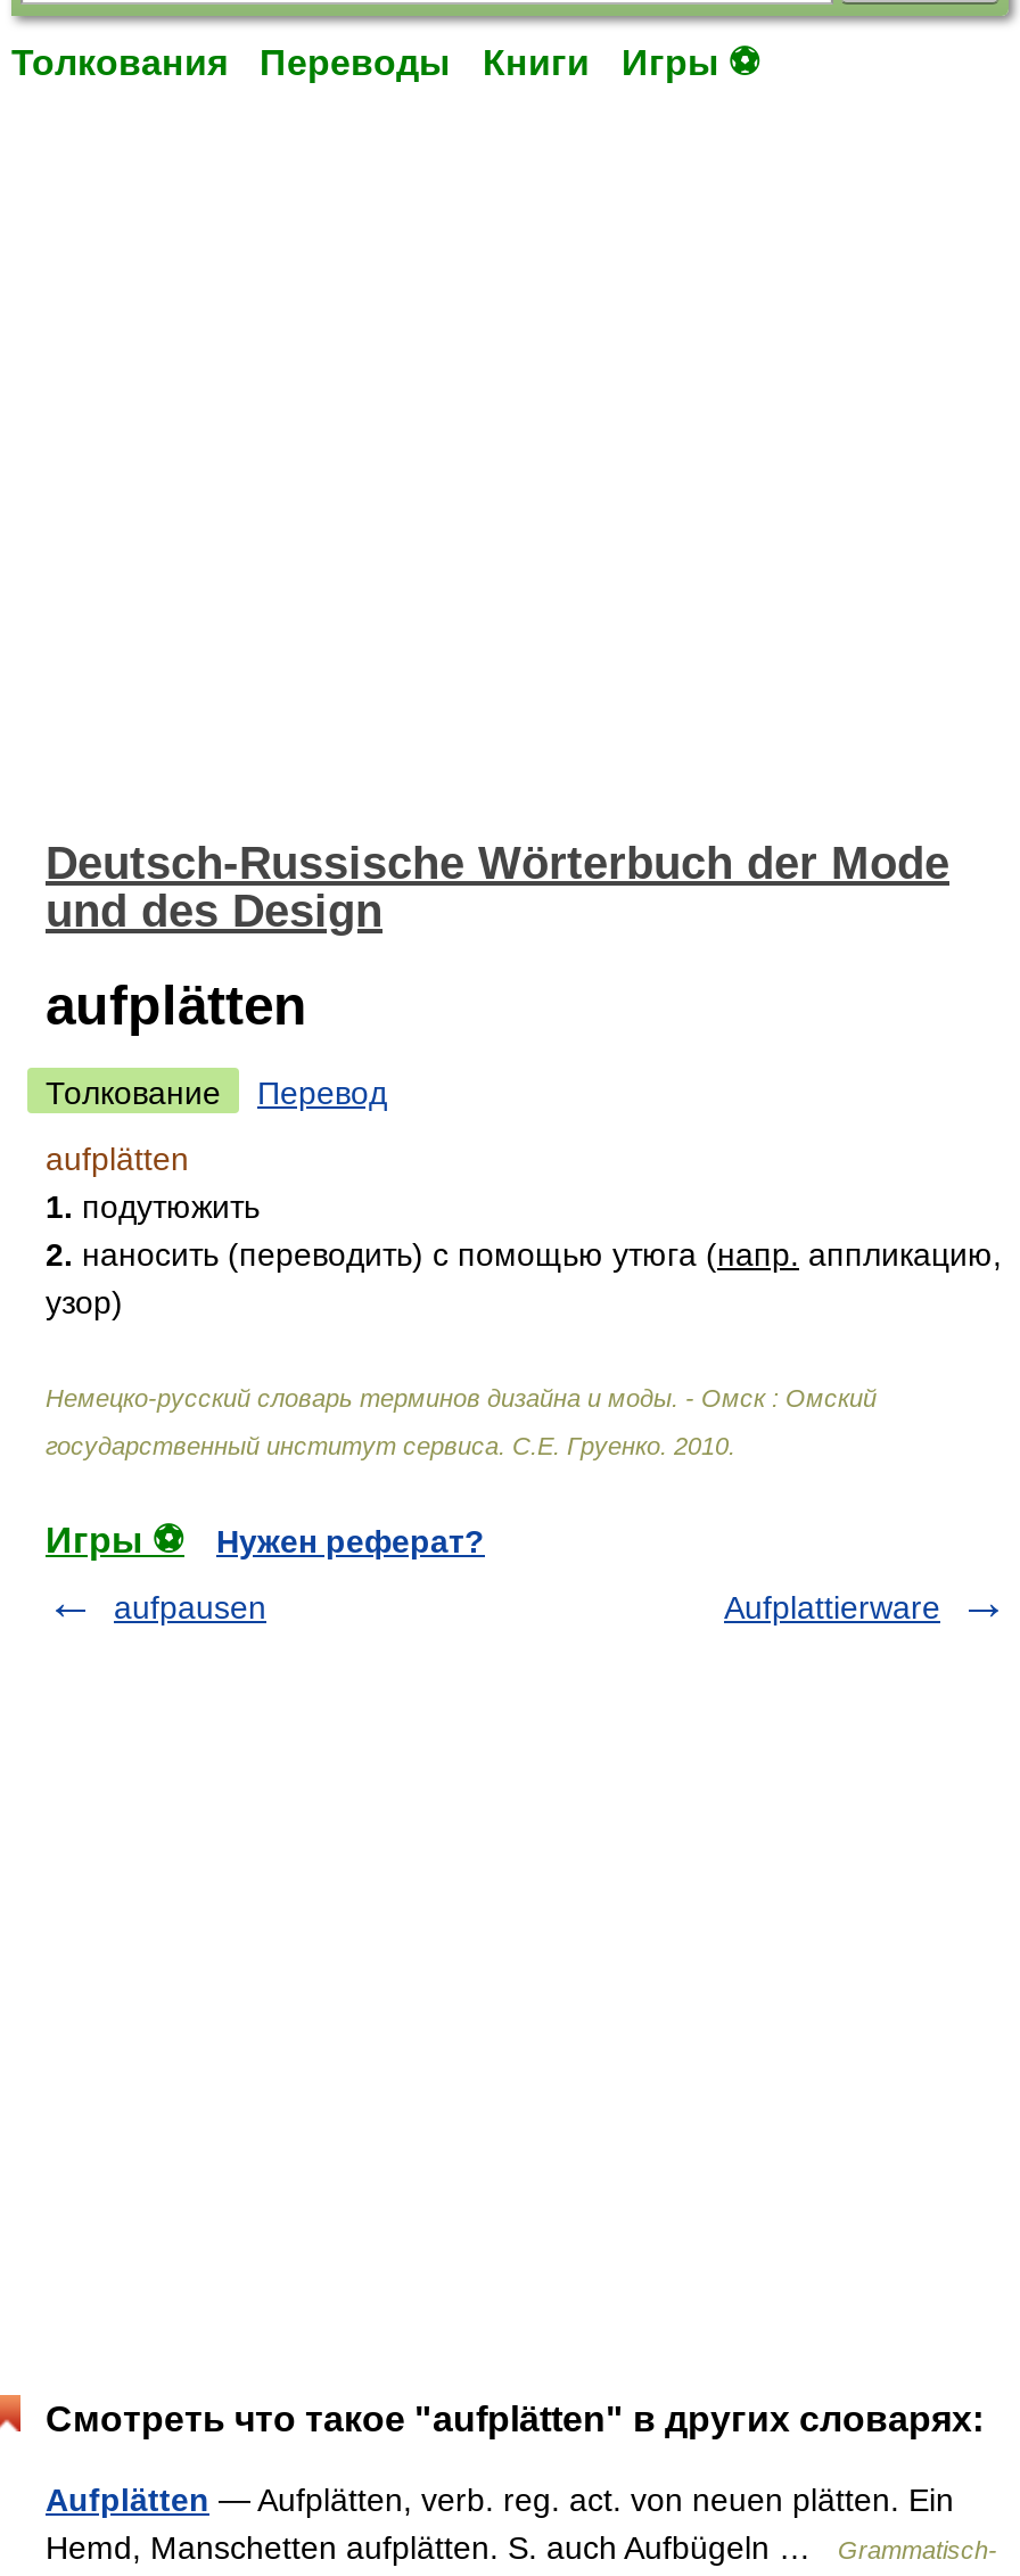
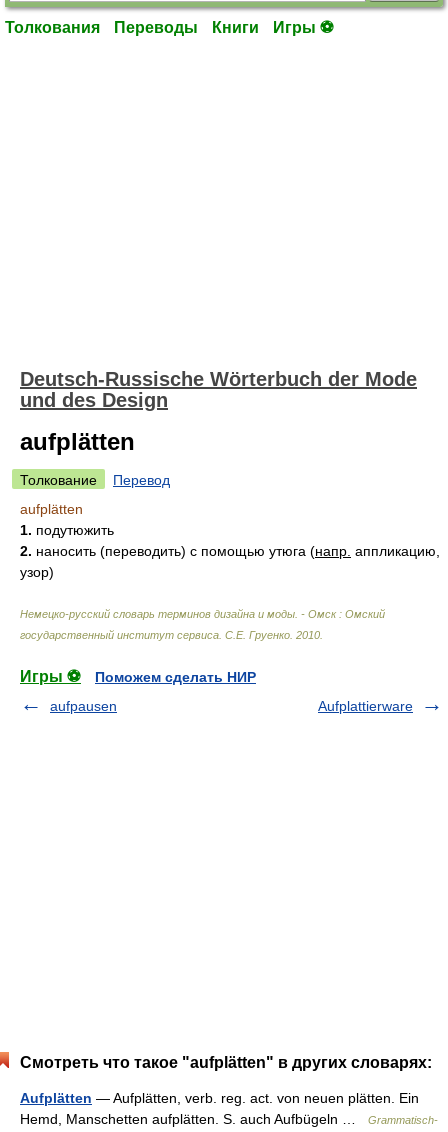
- Нужен реферат?
+ Поможем сделать НИР
